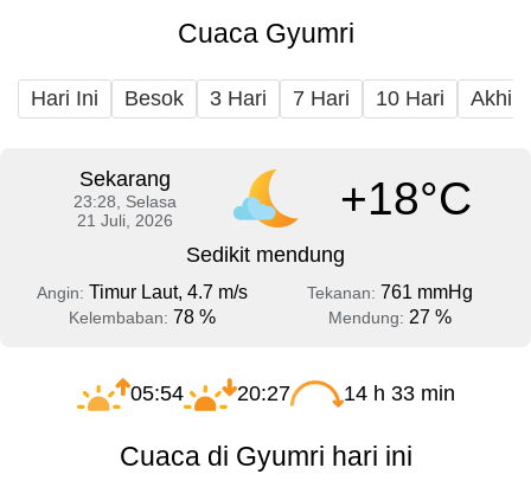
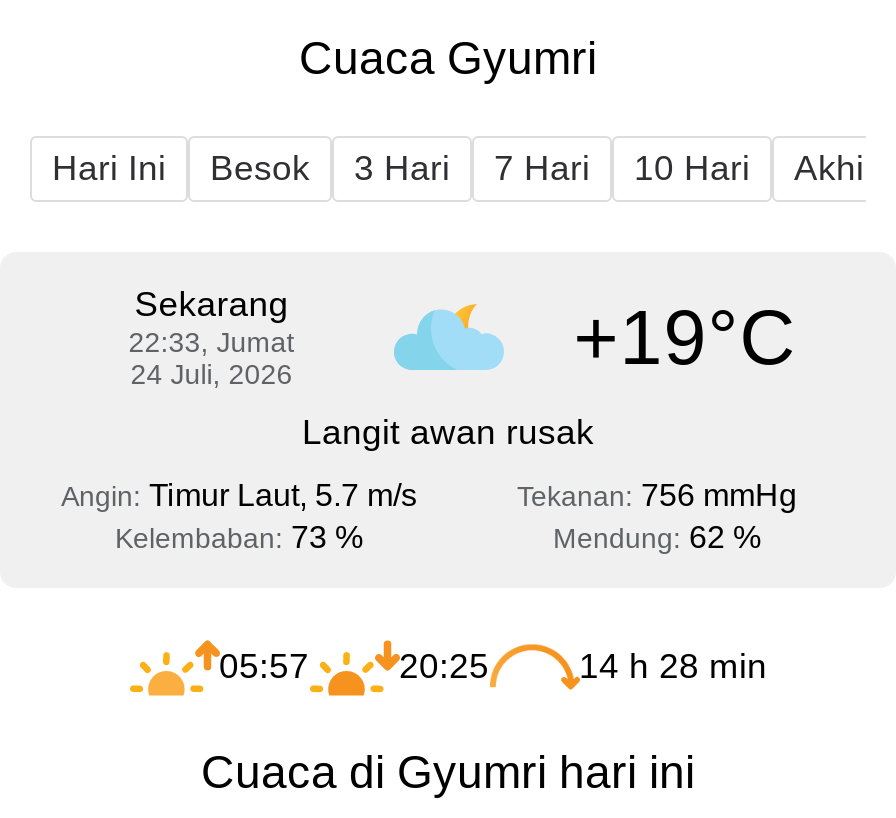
- [image]
- 23:28, Selasa
- 21 Juli, 2026
- +18°C
- Sedikit mendung
+ [image]
+ 22:33, Jumat
+ 24 Juli, 2026
+ +19°C
+ Langit awan rusak

- Angin: Timur Laut, 4.7 m/s
- Tekanan: 761 mmHg
- Kelembaban: 78 %
- Mendung: 27 %
+ Angin: Timur Laut, 5.7 m/s
+ Tekanan: 756 mmHg
+ Kelembaban: 73 %
+ Mendung: 62 %

- 05:54
- 20:27
- 14 h 33 min
+ 05:57
+ 20:25
+ 14 h 28 min
